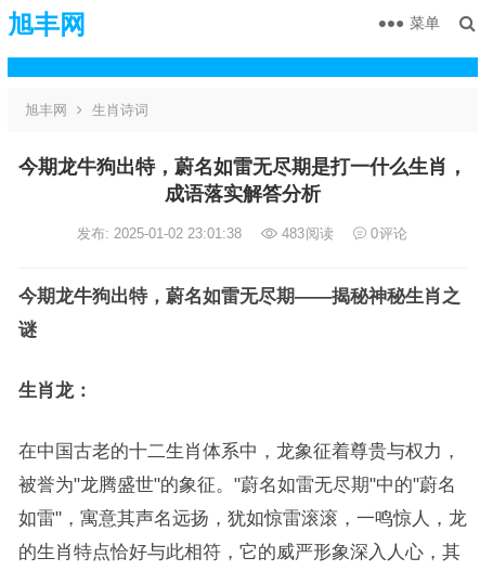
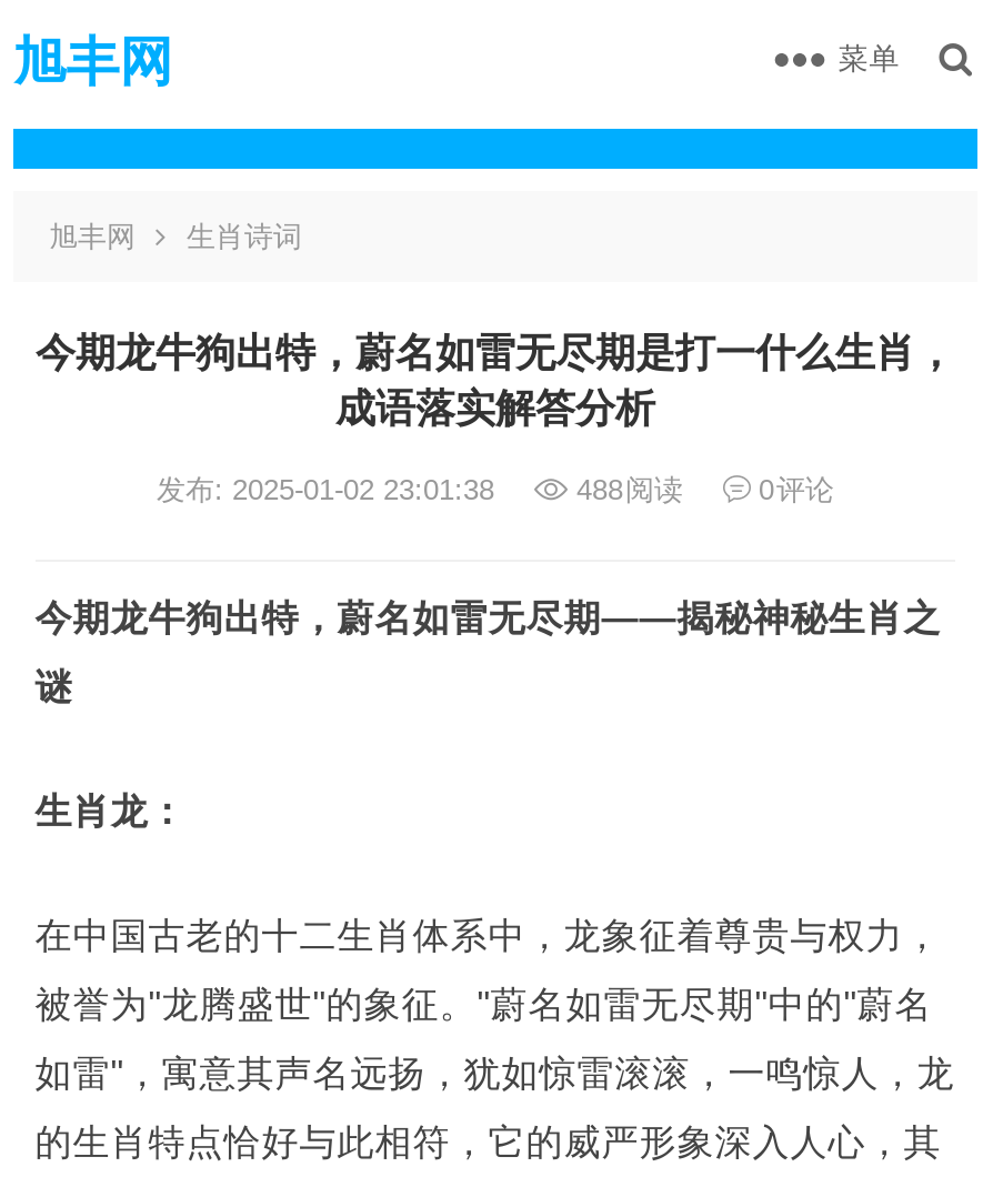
- 发布: 2025-01-02 23:01:38 483阅读 0评论
+ 发布: 2025-01-02 23:01:38 488阅读 0评论
